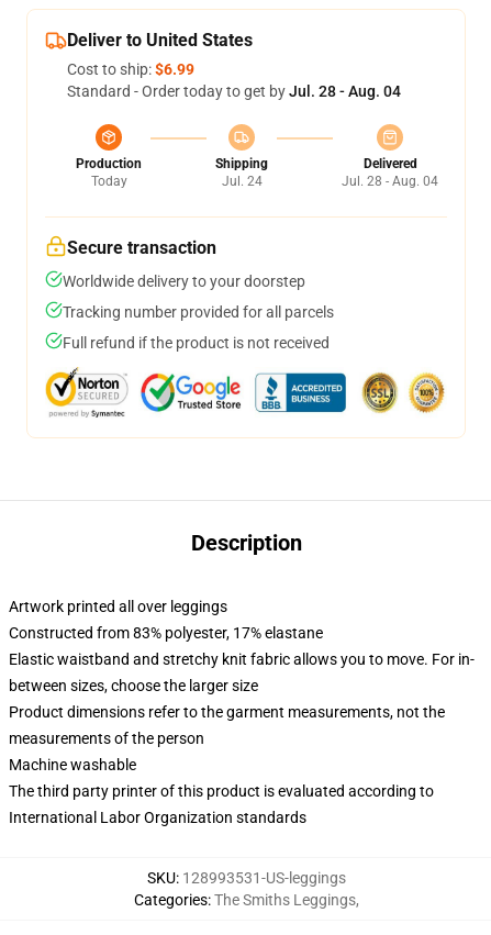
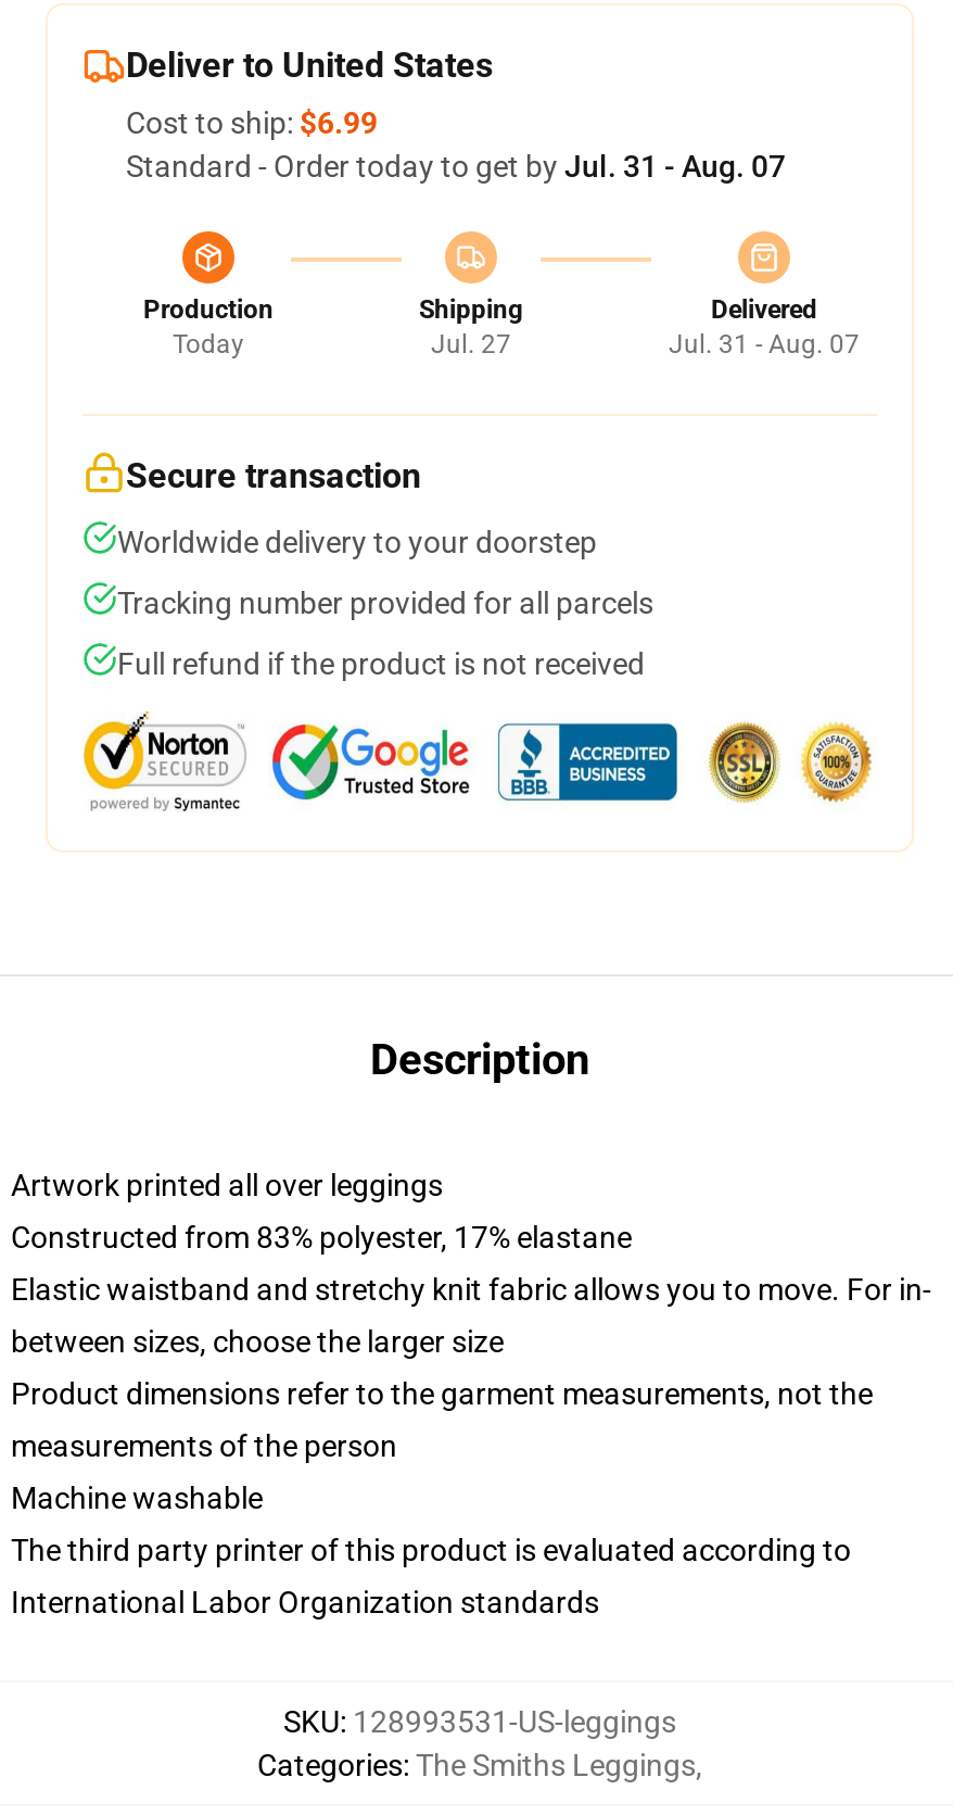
- Standard - Order today to get by Jul. 28 - Aug. 04
+ Standard - Order today to get by Jul. 31 - Aug. 07

- Jul. 24
+ Jul. 27

- Jul. 28 - Aug. 04
+ Jul. 31 - Aug. 07
